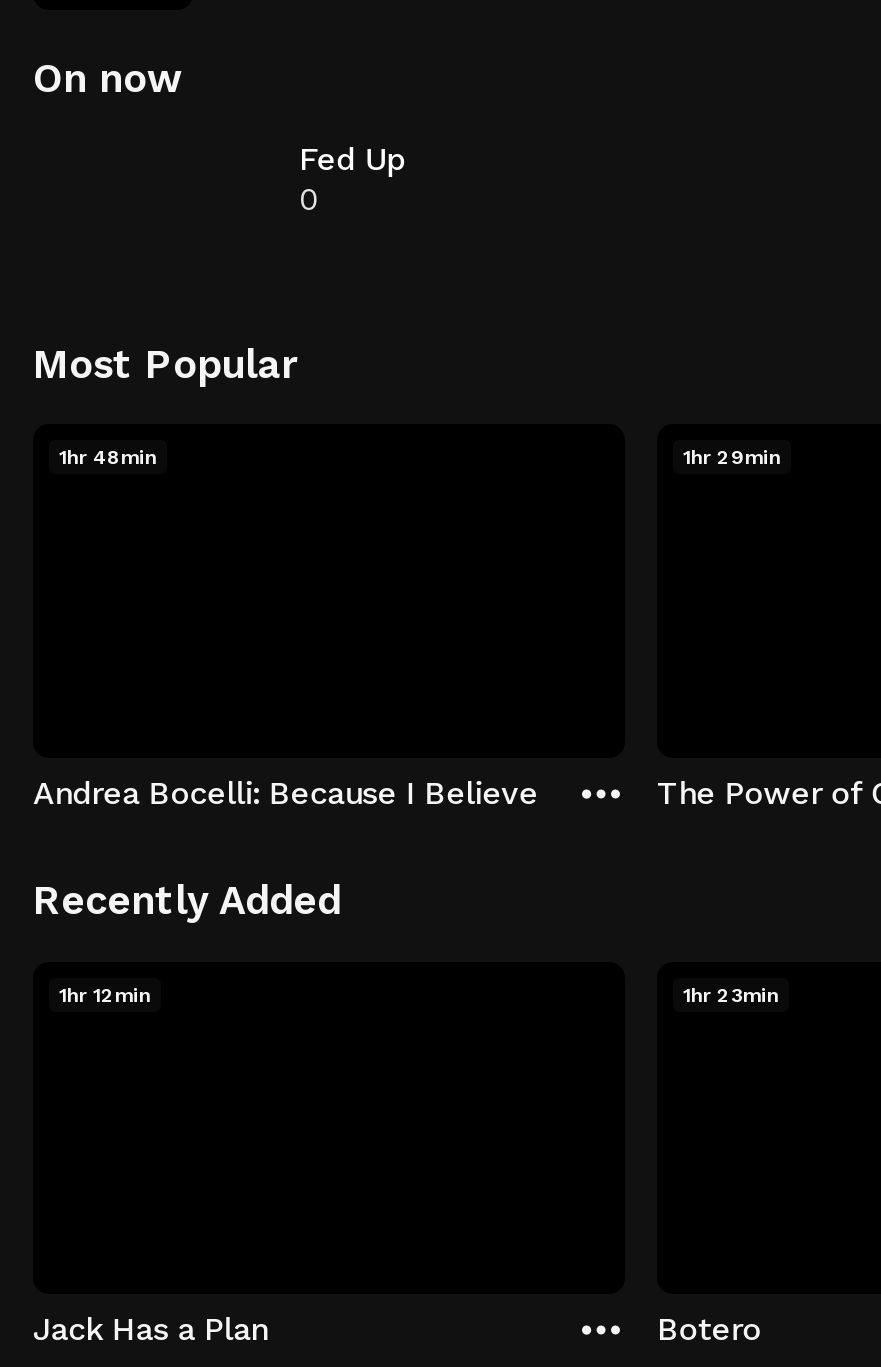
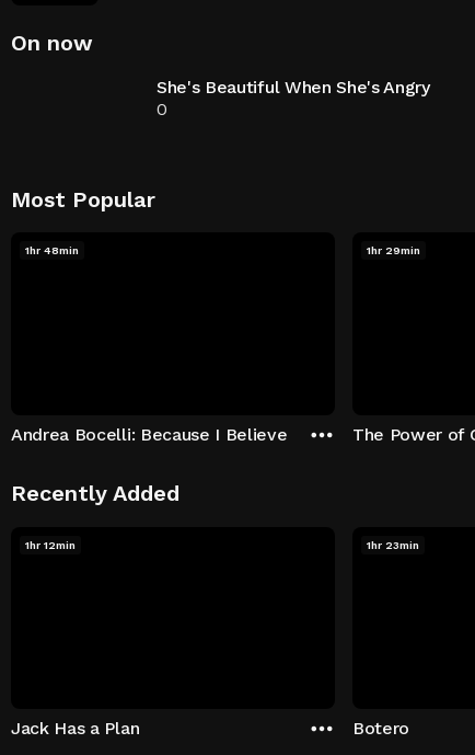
- Fed Up
+ She's Beautiful When She's Angry
